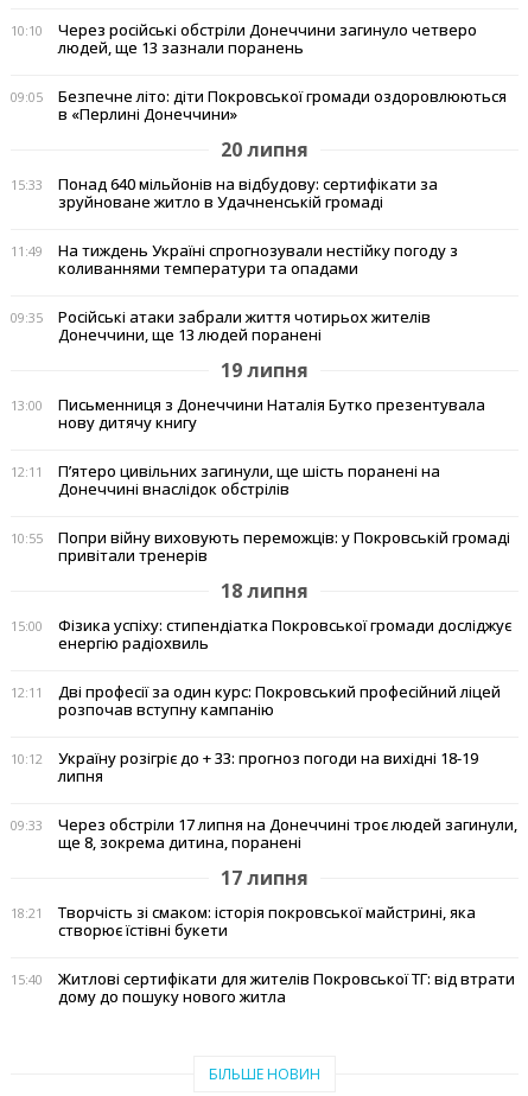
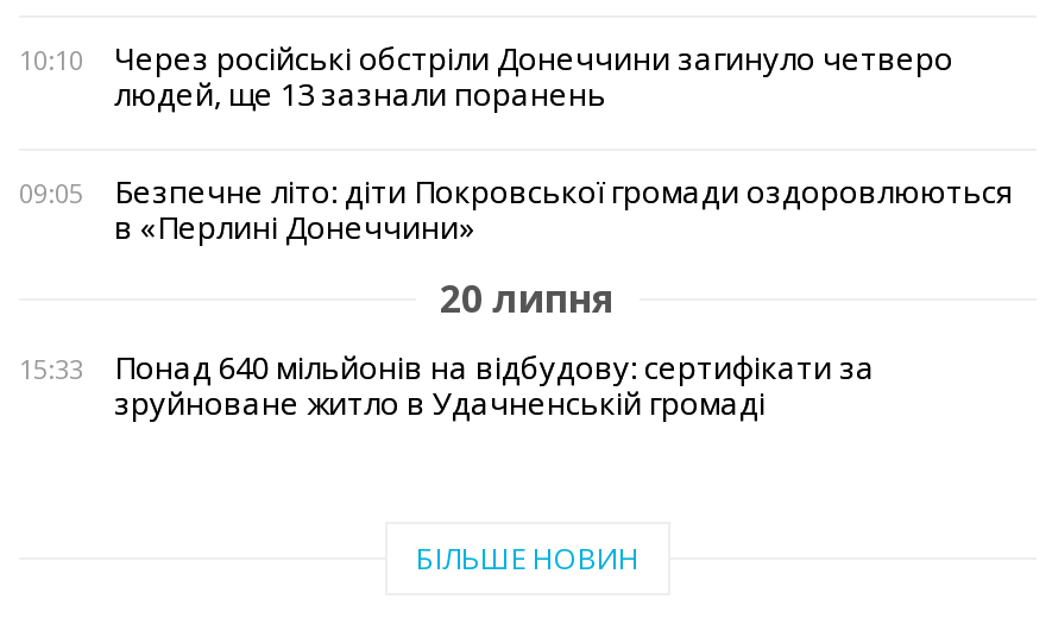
- 11:49
- На тиждень Україні спрогнозували нестійку погоду з
- коливаннями температури та опадами
- 09:35
- Російські атаки забрали життя чотирьох жителів
- Донеччини, ще 13 людей поранені
- 19 липня
- 13:00
- Письменниця з Донеччини Наталія Бутко презентувала
- нову дитячу книгу
- 12:11
- П’ятеро цивільних загинули, ще шість поранені на
- Донеччині внаслідок обстрілів
- 10:55
- Попри війну виховують переможців: у Покровській громаді
- привітали тренерів
- 18 липня
- 15:00
- Фізика успіху: стипендіатка Покровської громади досліджує
- енергію радіохвиль
- 12:11
- Дві професії за один курс: Покровський професійний ліцей
- розпочав вступну кампанію
- 10:12
- Україну розігріє до + 33: прогноз погоди на вихідні 18-19
- липня
- 09:33
- Через обстріли 17 липня на Донеччині троє людей загинули,
- ще 8, зокрема дитина, поранені
- 17 липня
- 18:21
- Творчість зі смаком: історія покровської майстрині, яка
- створює їстівні букети
- 15:40
- Житлові сертифікати для жителів Покровської ТГ: від втрати
- дому до пошуку нового житла
